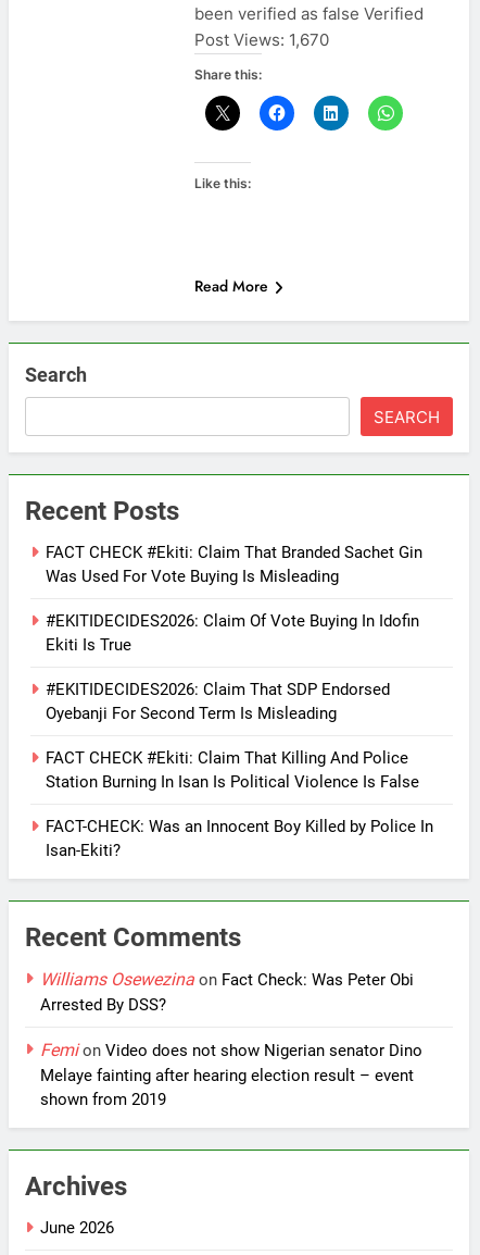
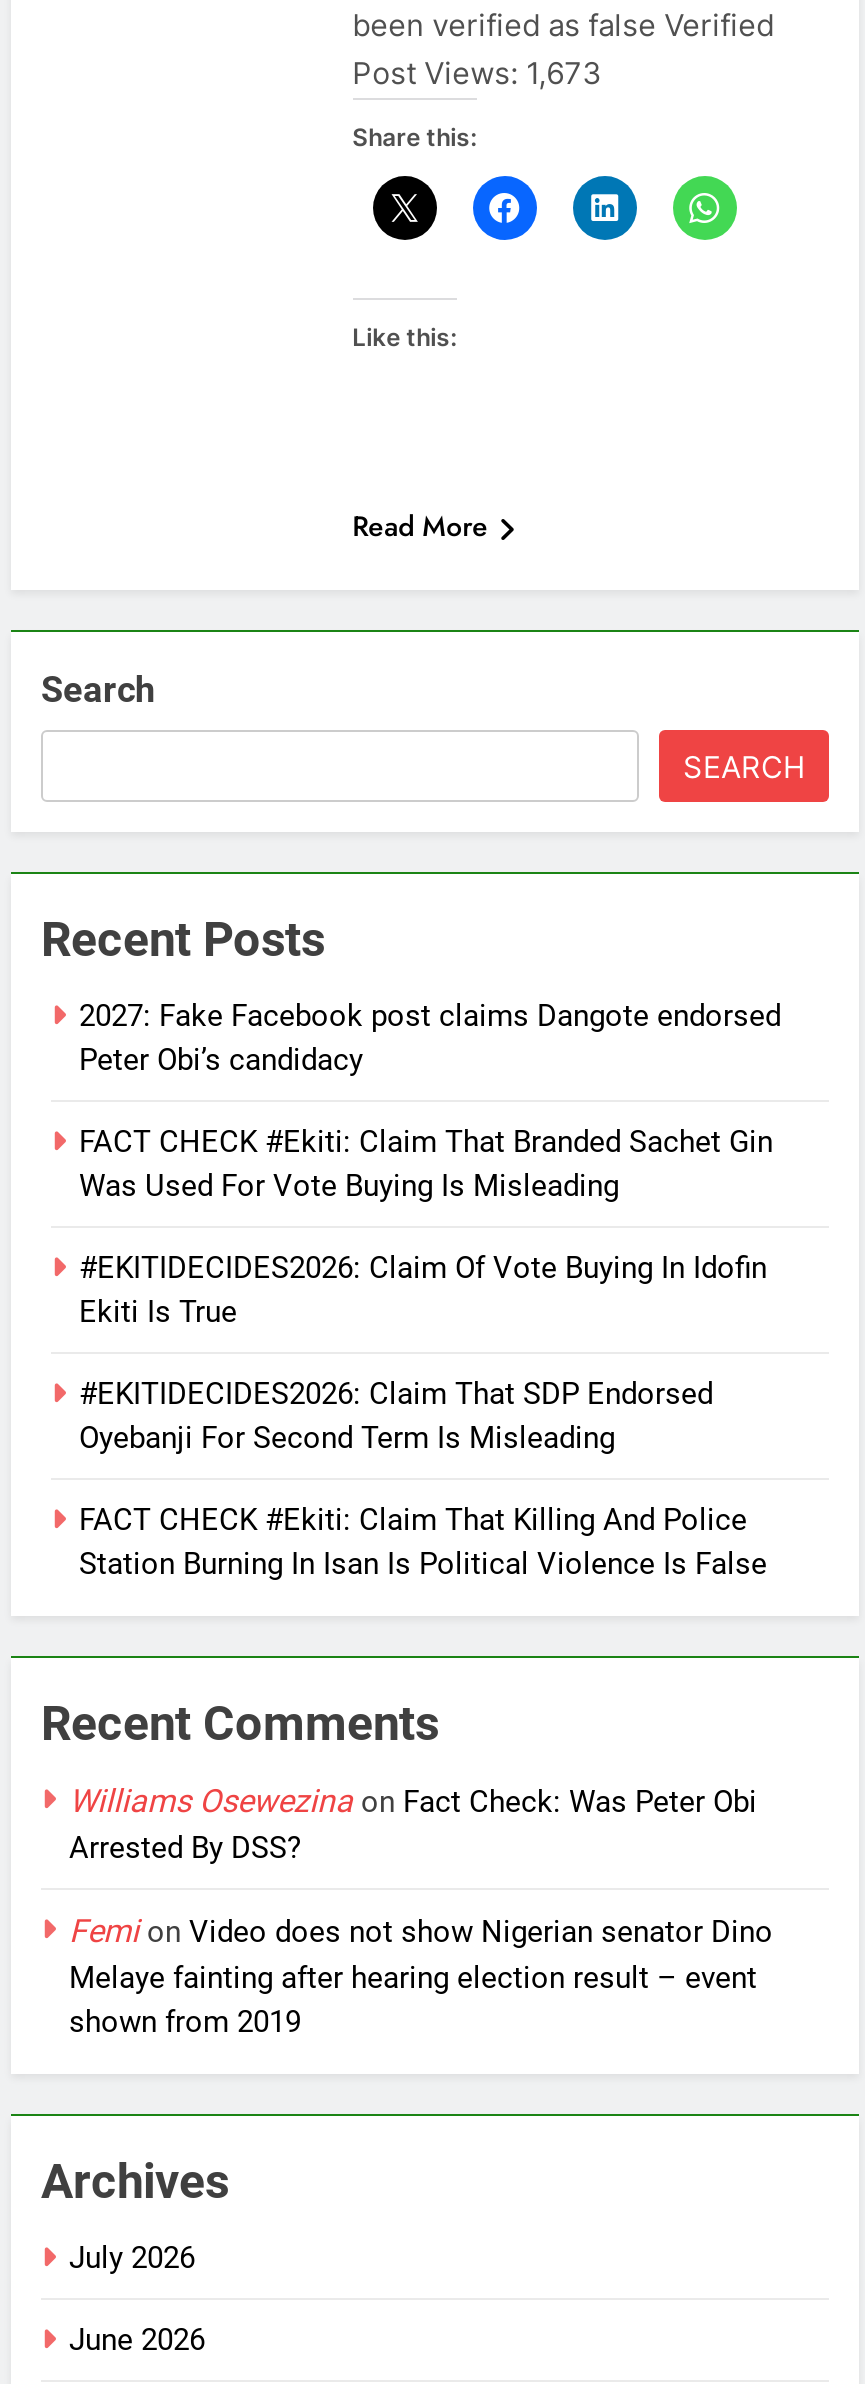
- Post Views: 1,670
+ Post Views: 1,673

+ 2027: Fake Facebook post claims Dangote endorsed
+ Peter Obi’s candidacy

moved down: FACT CHECK #Ekiti: Claim That Branded Sachet Gin | Was Used For Vote Buying Is Misleading | #EKITIDECIDES2026: Claim Of Vote Buying In Idofin | Ekiti Is True | #EKITIDECIDES2026: Claim That SDP Endorsed | Oyebanji For Second Term Is Misleading | FACT CHECK #Ekiti: Claim That Killing And Police | Station Burning In Isan Is Political Violence Is False

- FACT-CHECK: Was an Innocent Boy Killed by Police In
- Isan-Ekiti?

+ July 2026
